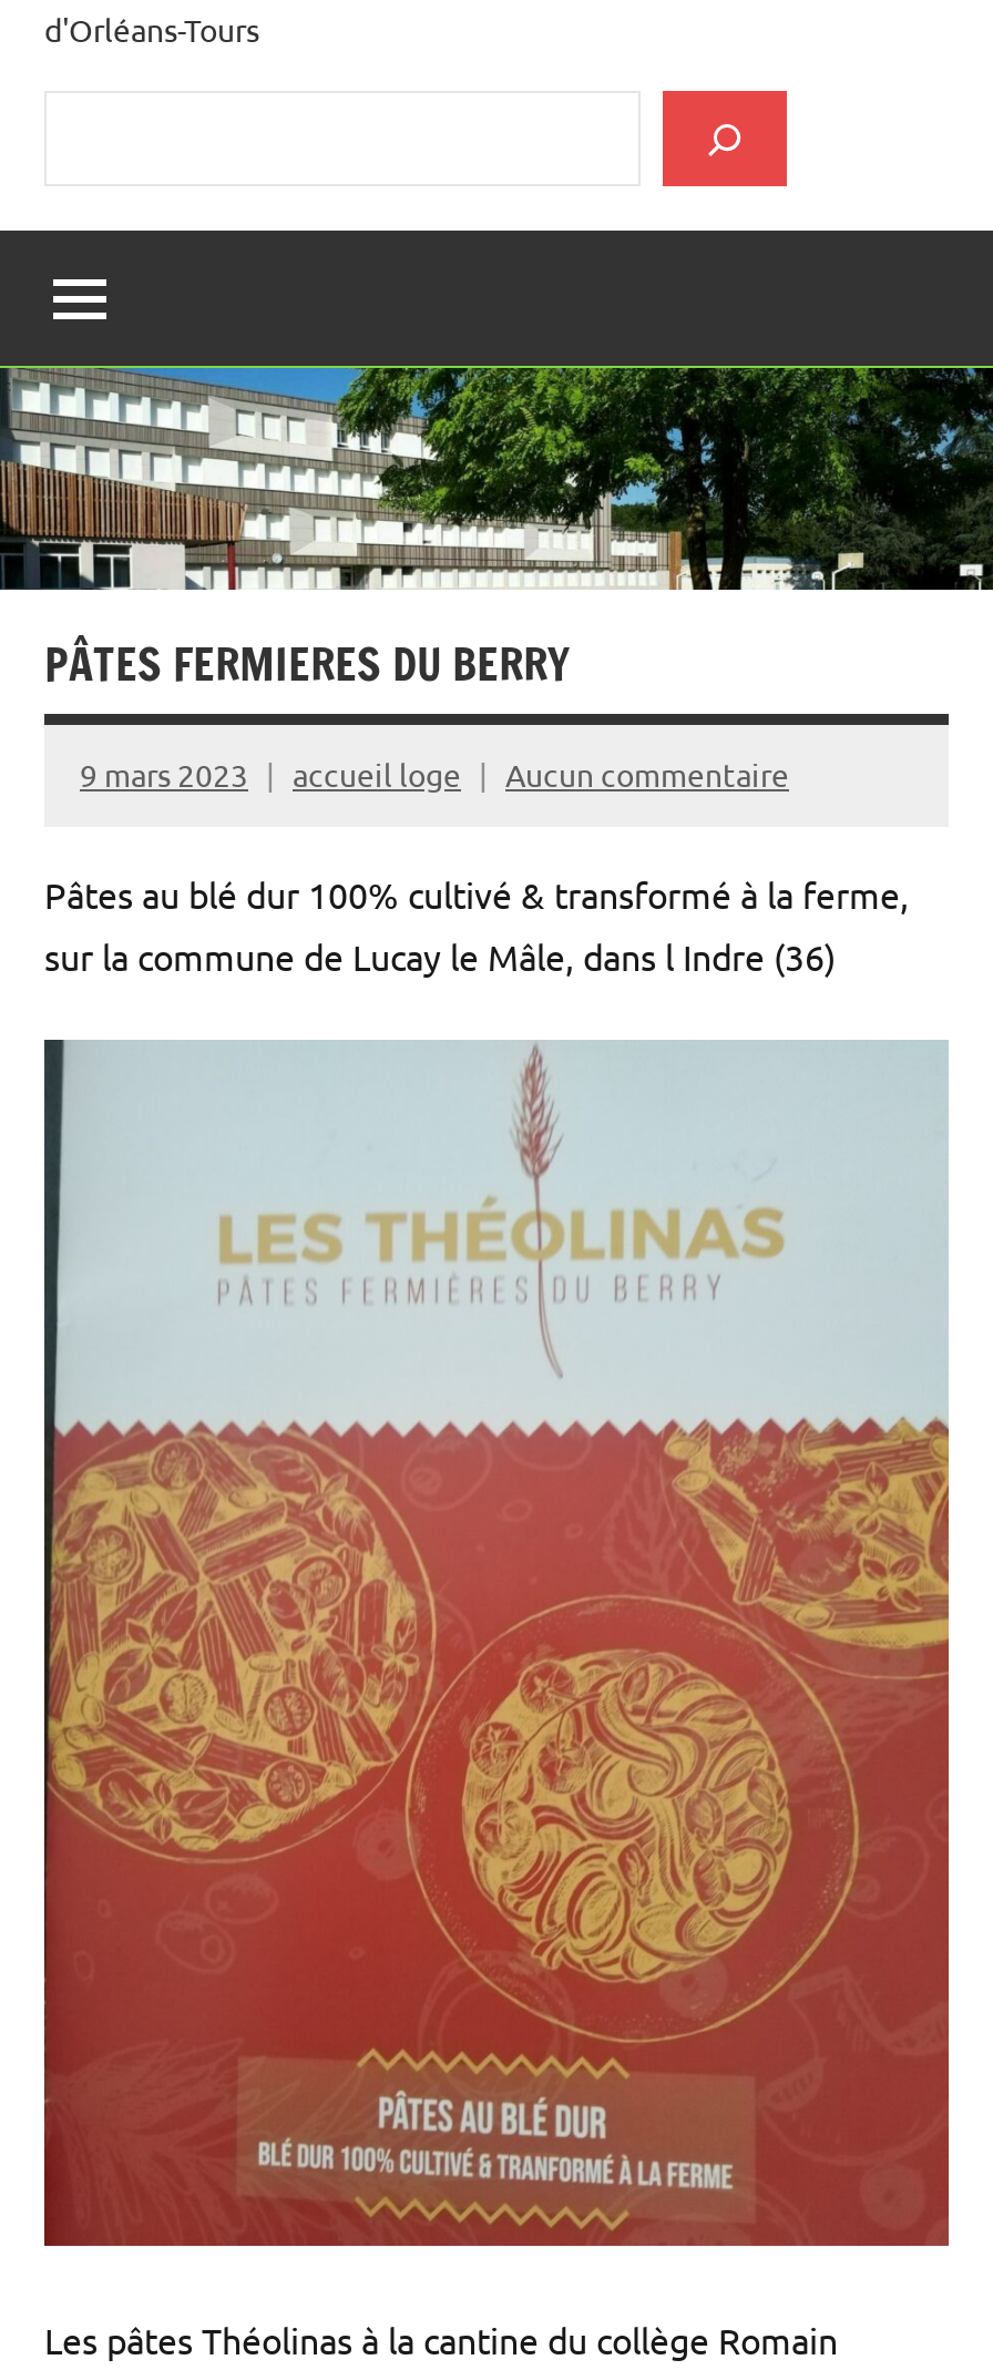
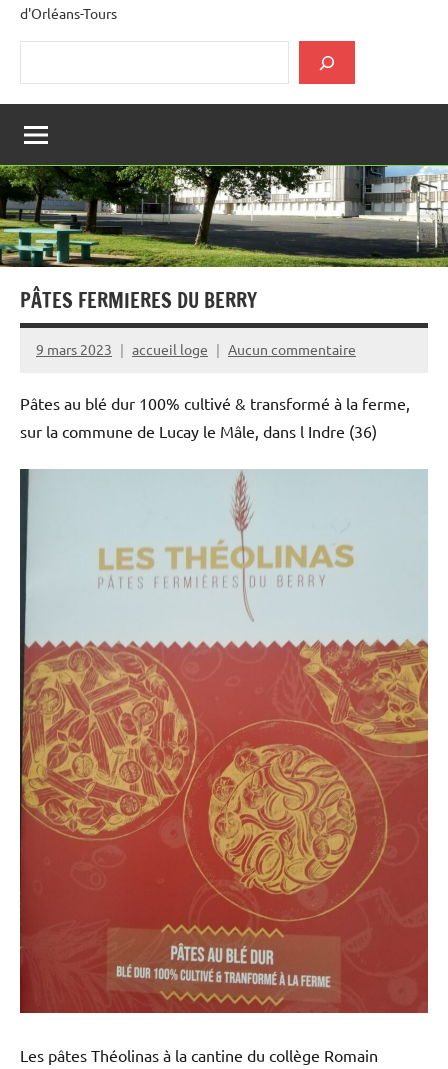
- [image]
+ [image]
